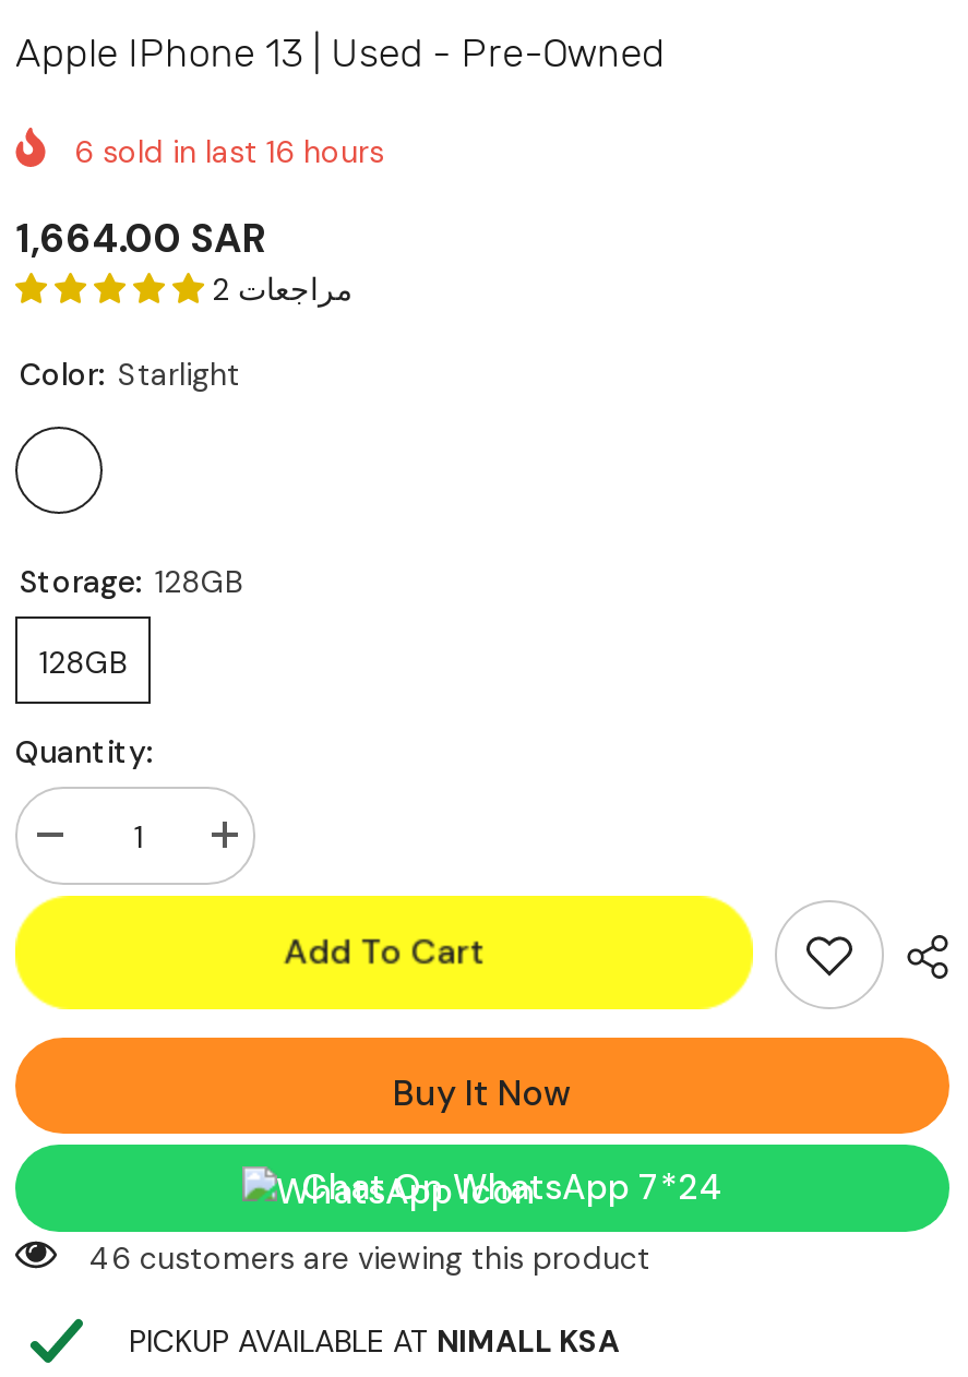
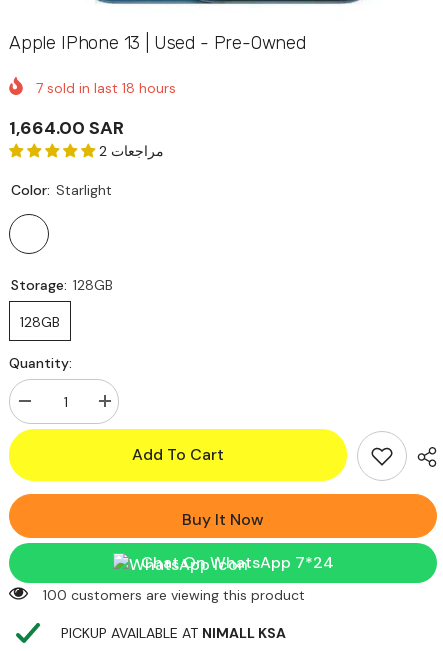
- 6 sold in last 16 hours
+ 7 sold in last 18 hours

- 46 customers are viewing this product
+ 100 customers are viewing this product
